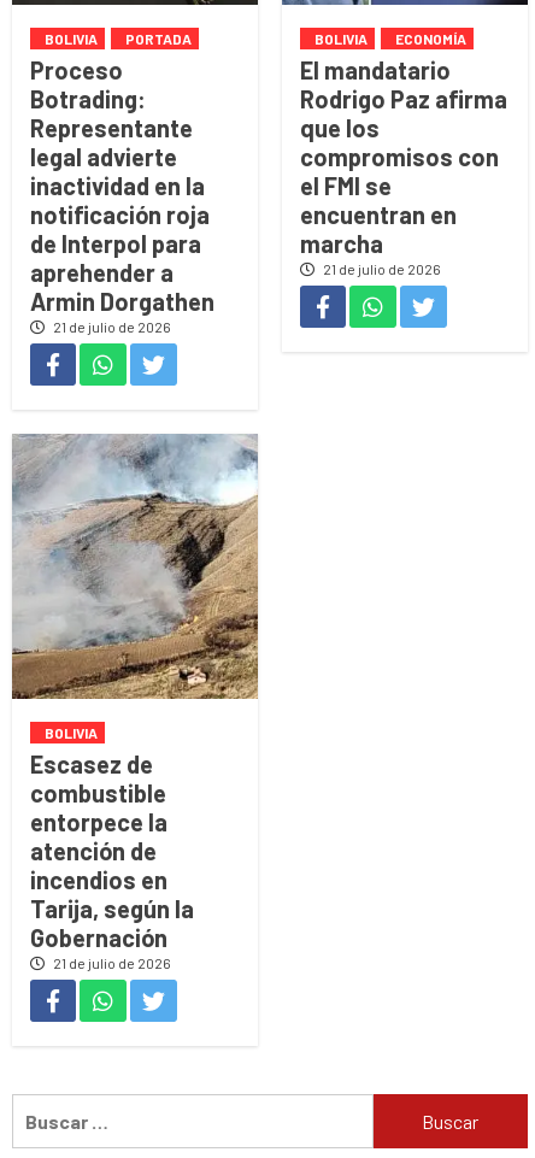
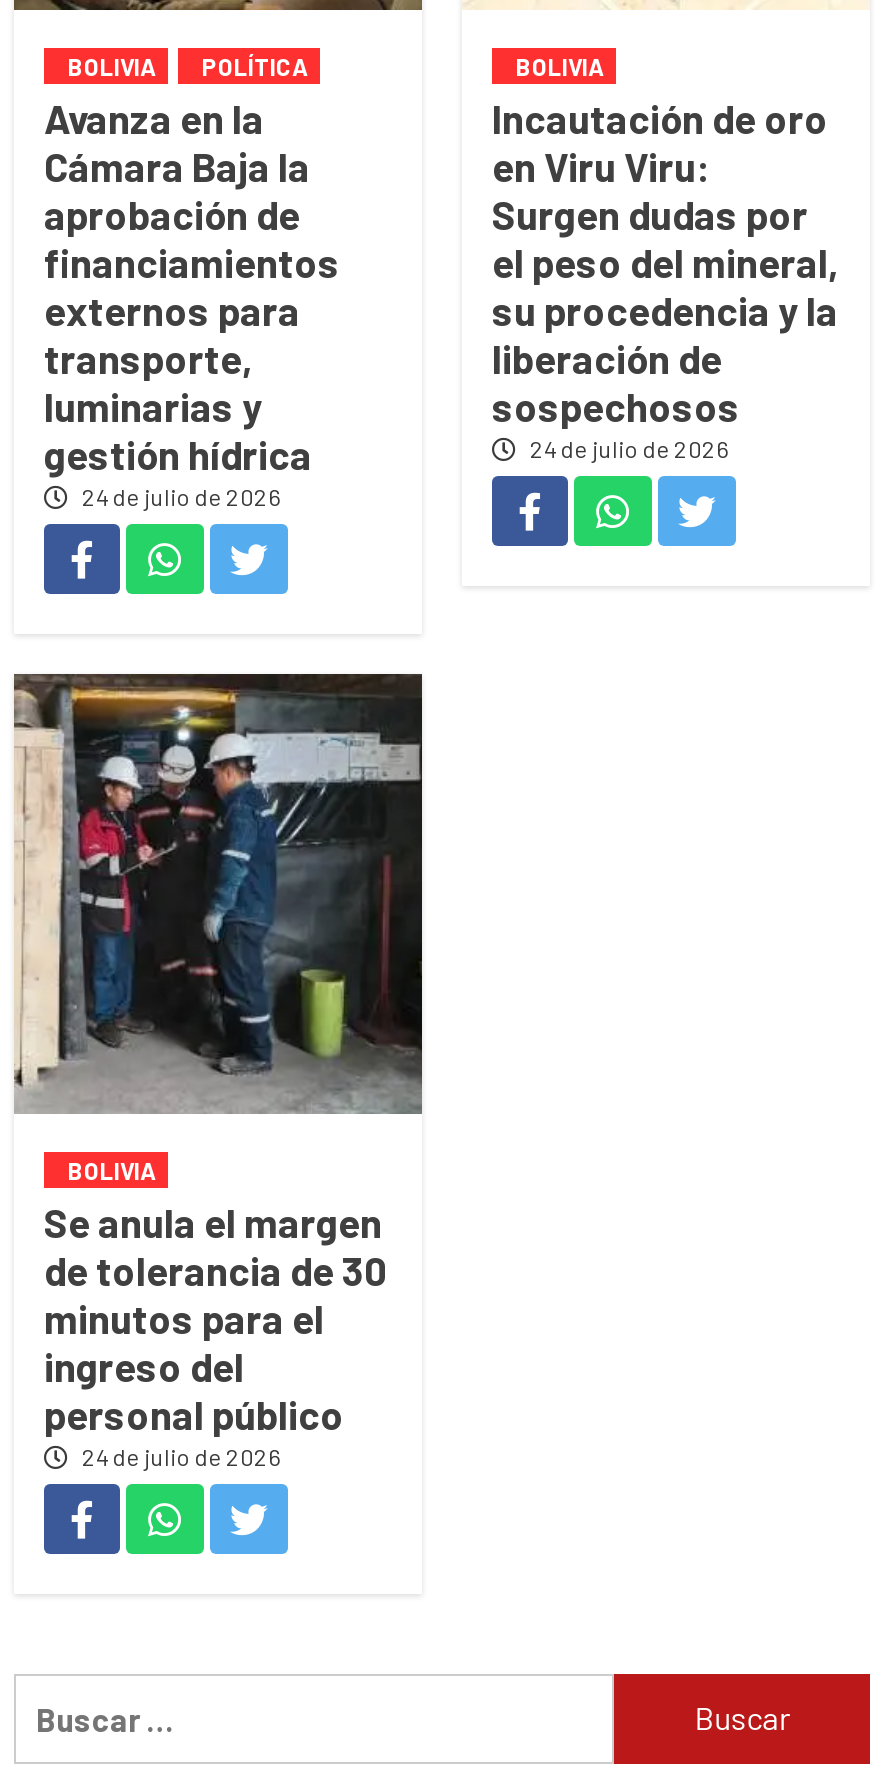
- PORTADA
- Proceso
- Botrading:
- Representante
- legal advierte
- inactividad en la
- notificación roja
- de Interpol para
- aprehender a
- Armin Dorgathen
- 21 de julio de 2026
+ POLÍTICA
+ Avanza en la
+ Cámara Baja la
+ aprobación de
+ financiamientos
+ externos para
+ transporte,
+ luminarias y
+ gestión hídrica
+ 24 de julio de 2026

- ECONOMÍA
- El mandatario
- Rodrigo Paz afirma
- que los
- compromisos con
- el FMI se
- encuentran en
- marcha
- 21 de julio de 2026
+ Incautación de oro
+ en Viru Viru:
+ Surgen dudas por
+ el peso del mineral,
+ su procedencia y la
+ liberación de
+ sospechosos
+ 24 de julio de 2026

- [image]
+ [image]

- Escasez de
- combustible
- entorpece la
- atención de
- incendios en
- Tarija, según la
- Gobernación
- 21 de julio de 2026
+ Se anula el margen
+ de tolerancia de 30
+ minutos para el
+ ingreso del
+ personal público
+ 24 de julio de 2026
